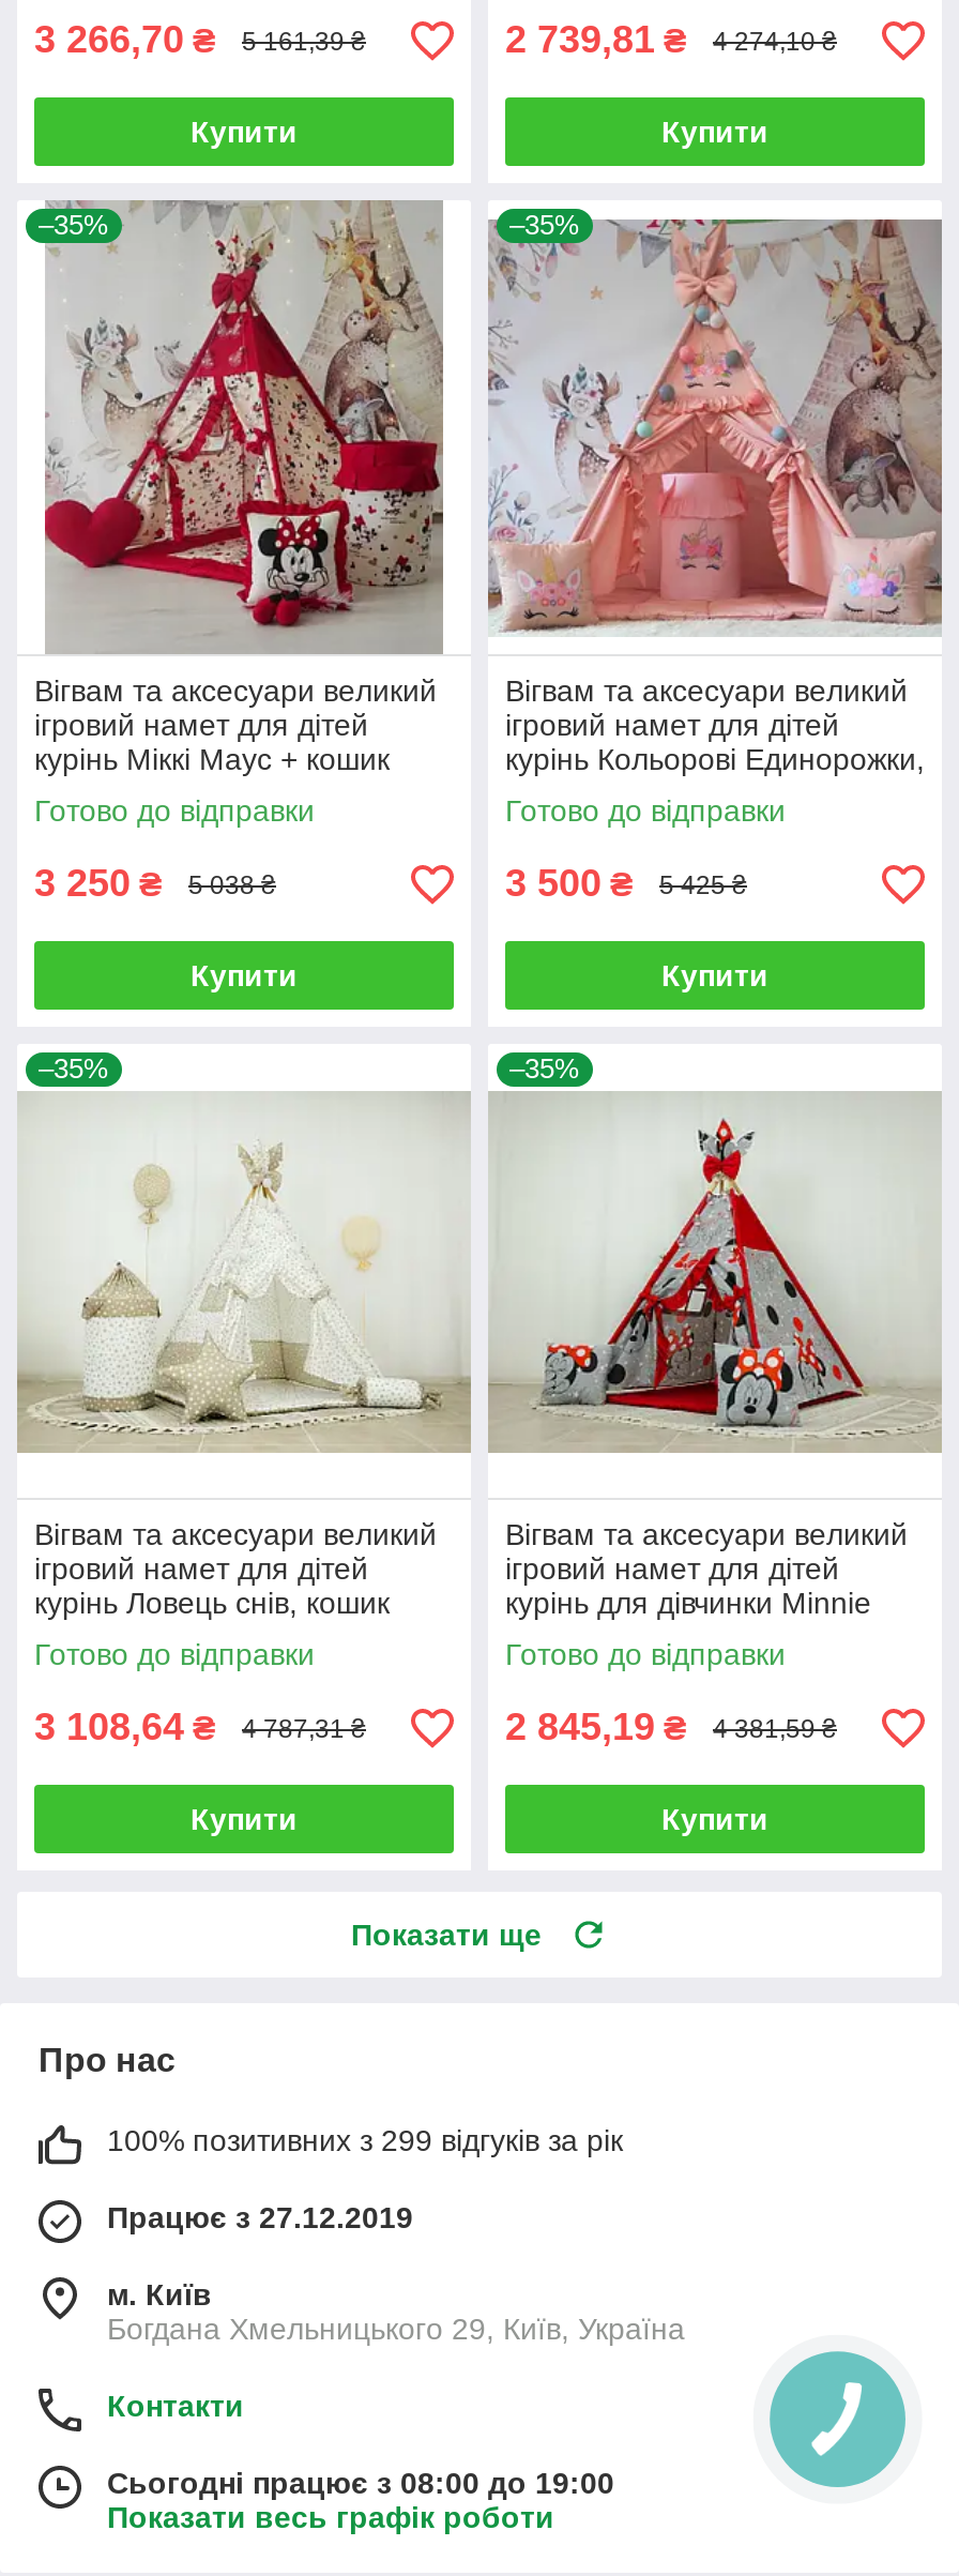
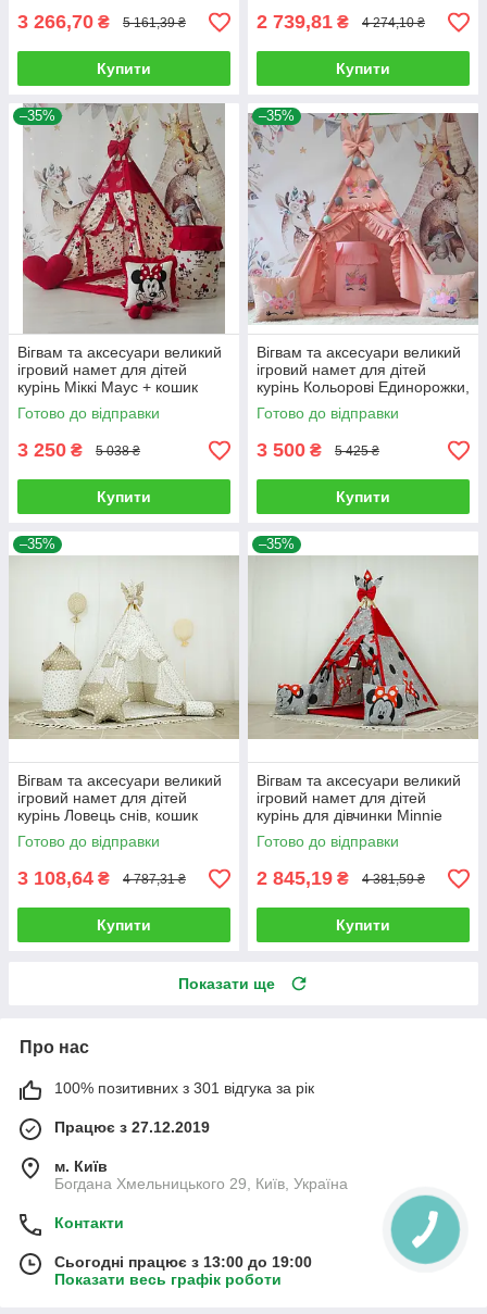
- 100% позитивних з 299 відгуків за рік
+ 100% позитивних з 301 відгука за рік

- Сьогодні працює з 08:00 до 19:00
+ Сьогодні працює з 13:00 до 19:00
